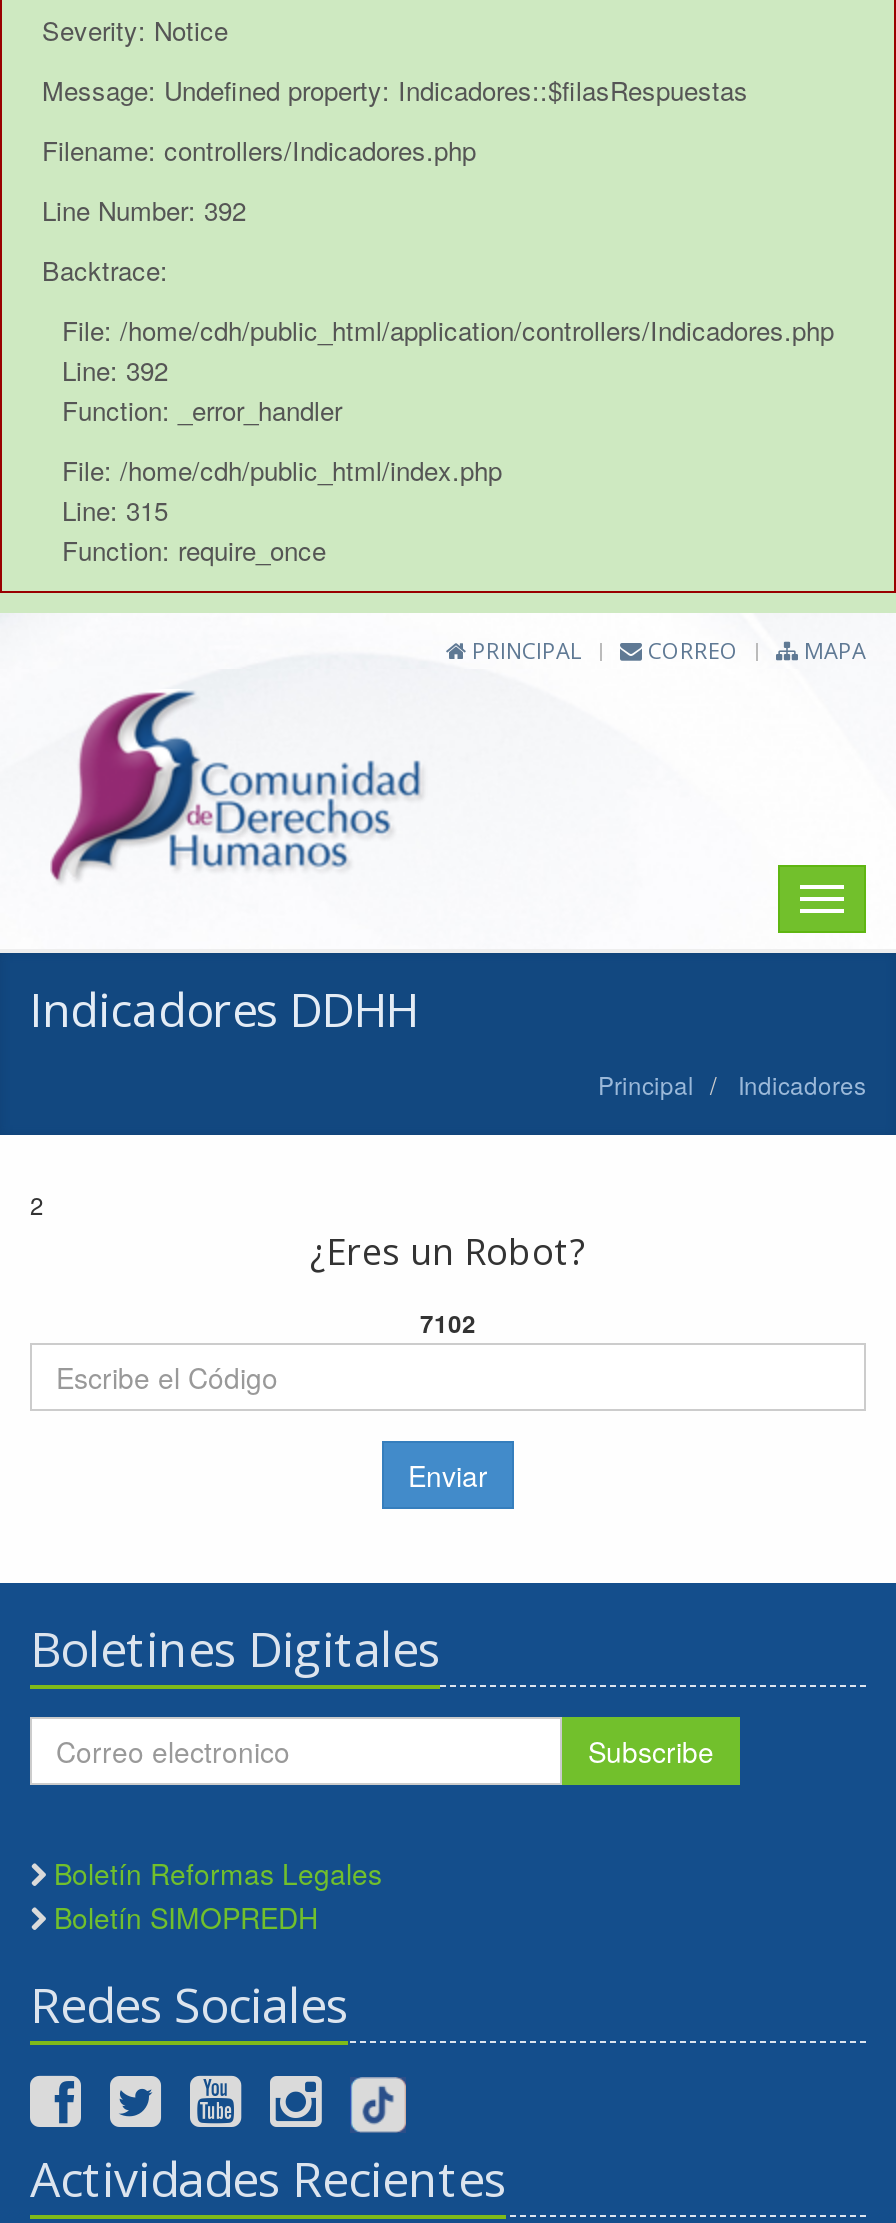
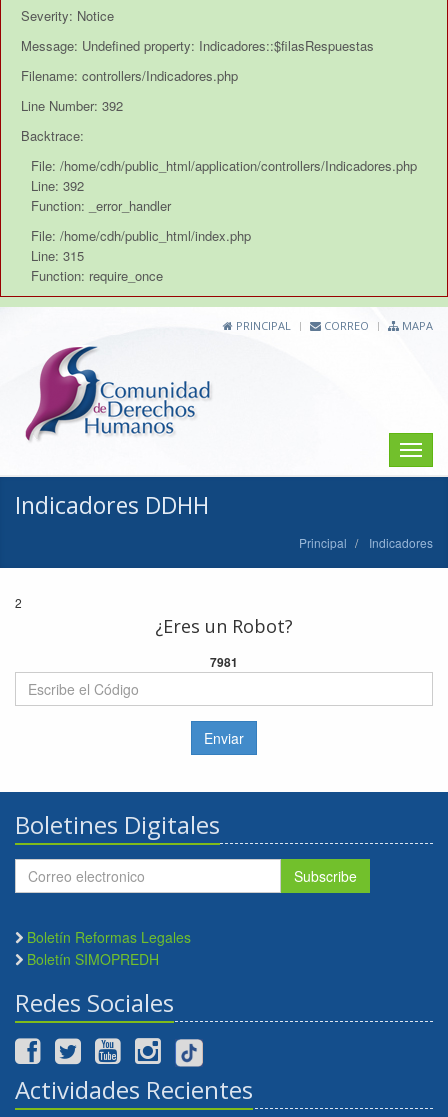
- 7102
+ 7981
